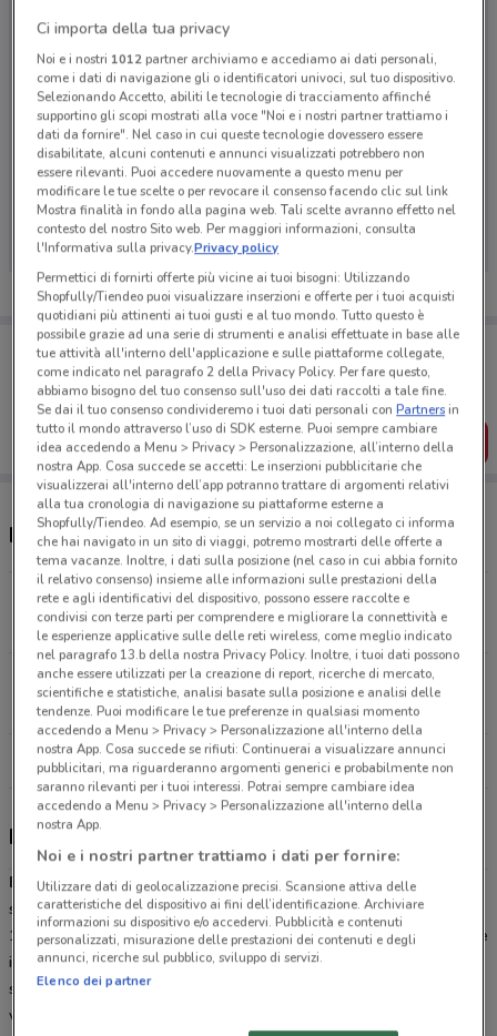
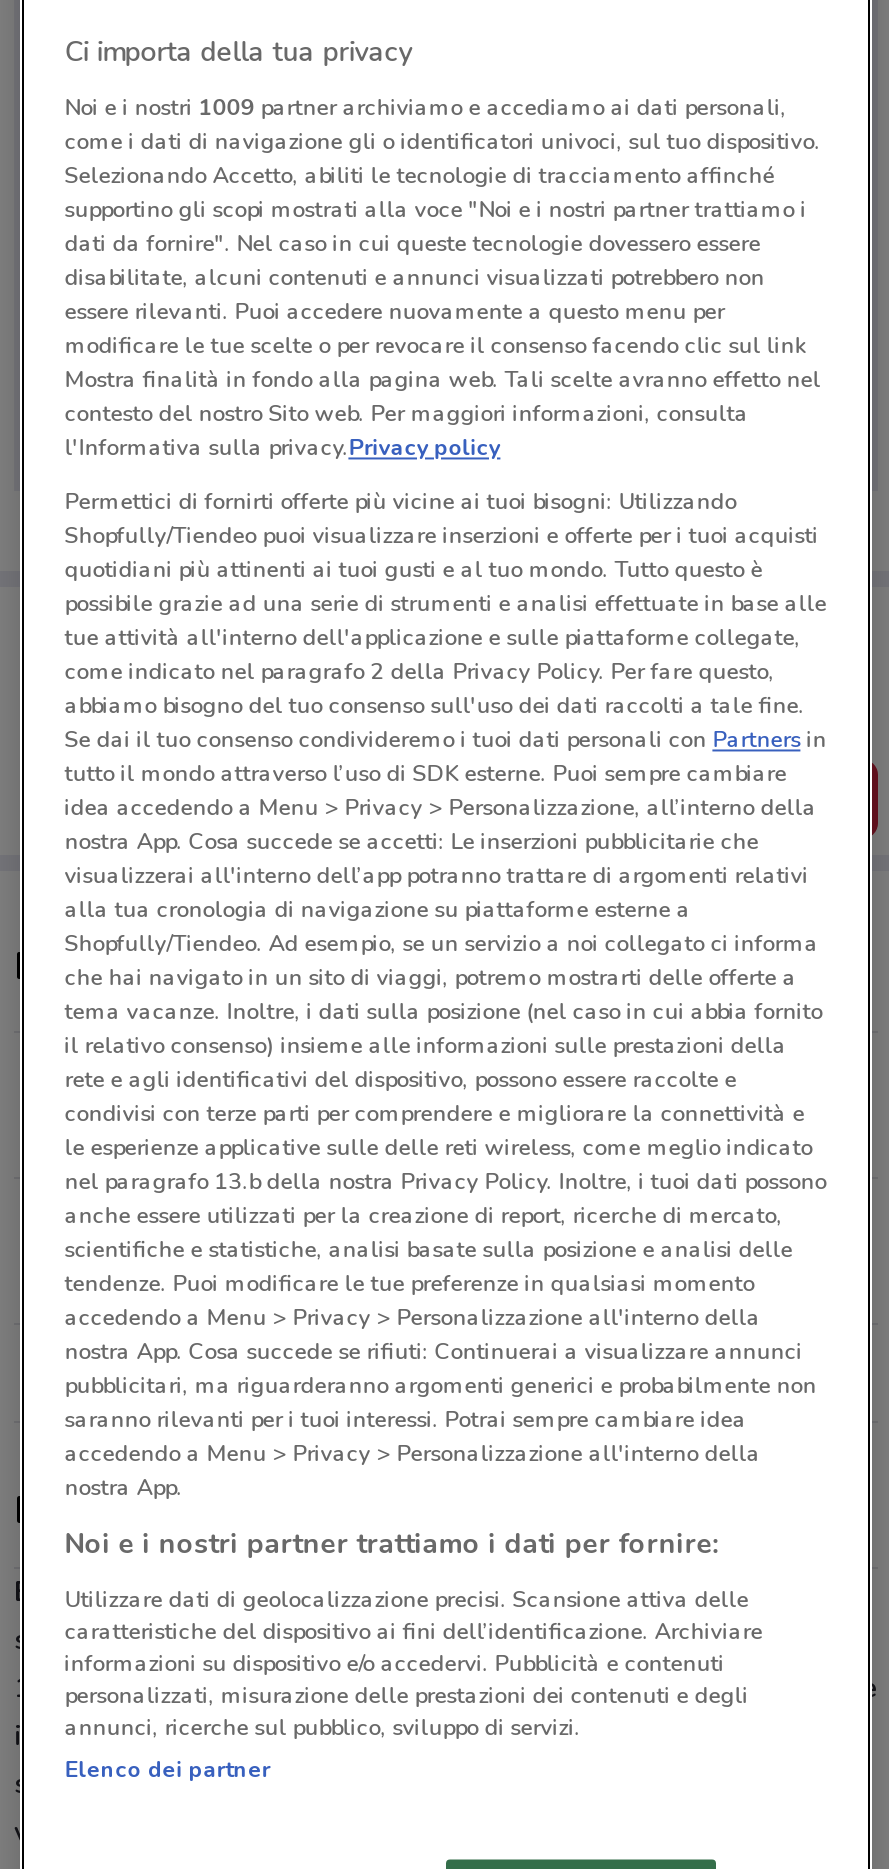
- Noi e i nostri 1012 partner archiviamo e accediamo ai dati personali,
+ Noi e i nostri 1009 partner archiviamo e accediamo ai dati personali,
